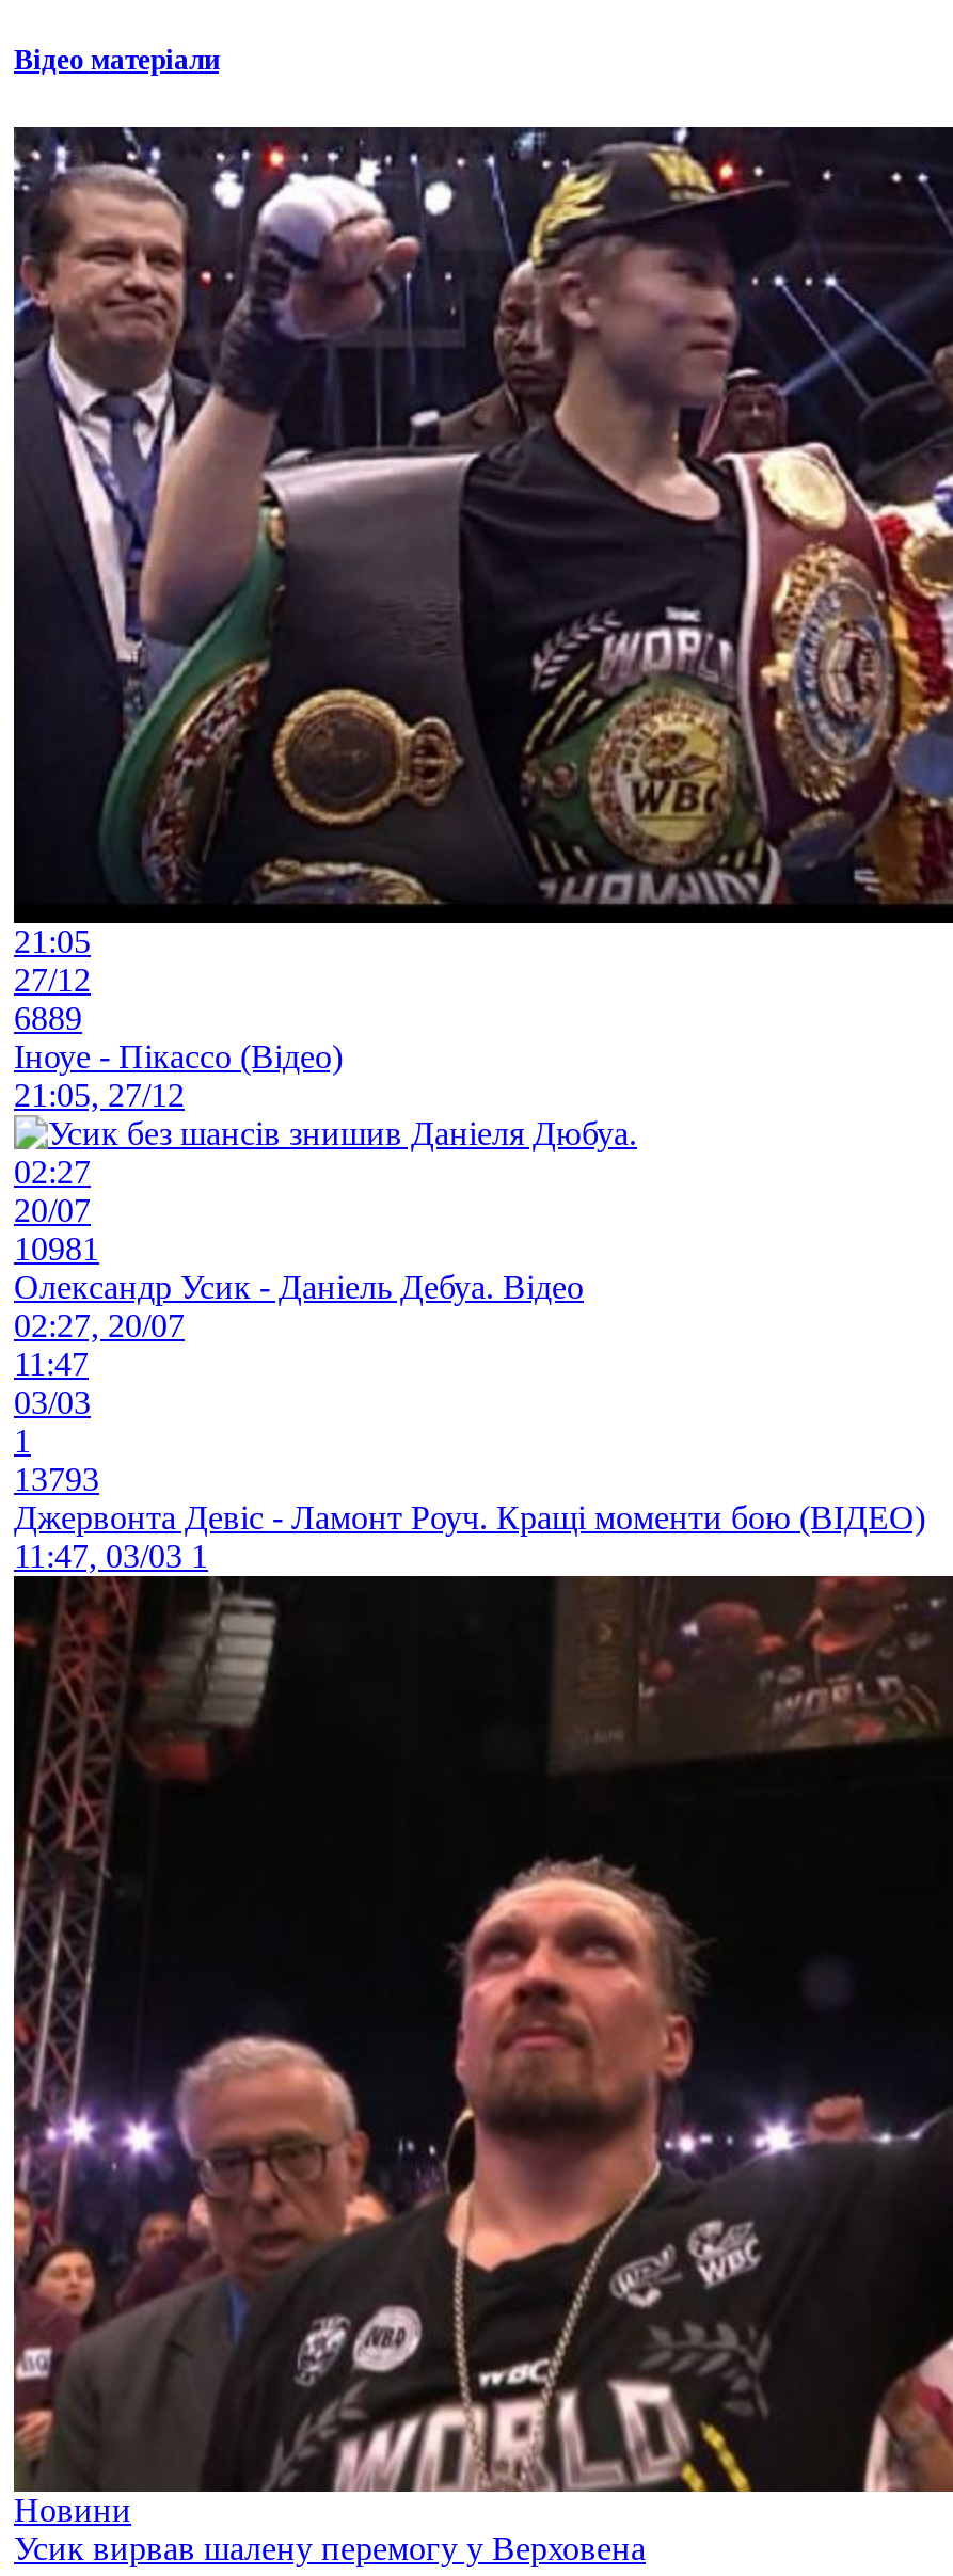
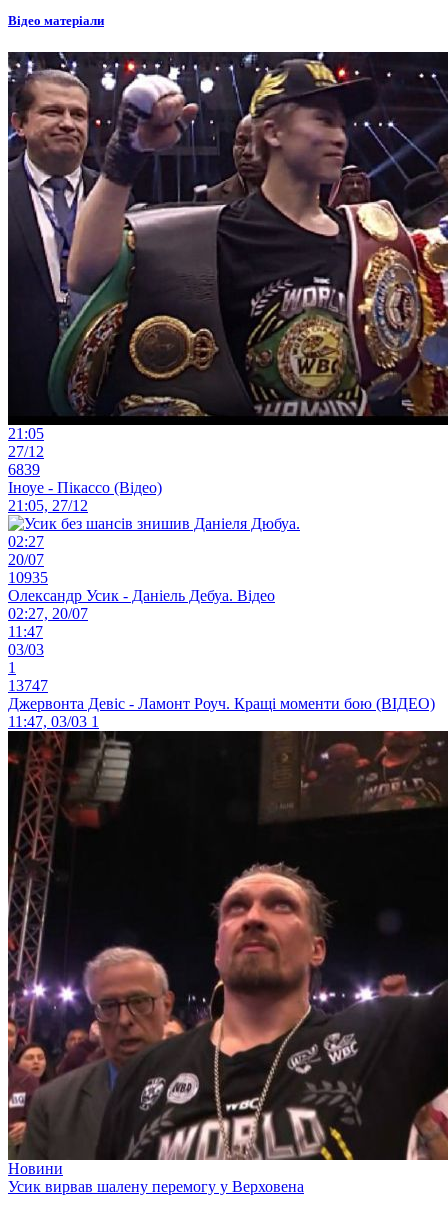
- 6889
+ 6839

- 10981
+ 10935

- 13793
+ 13747
